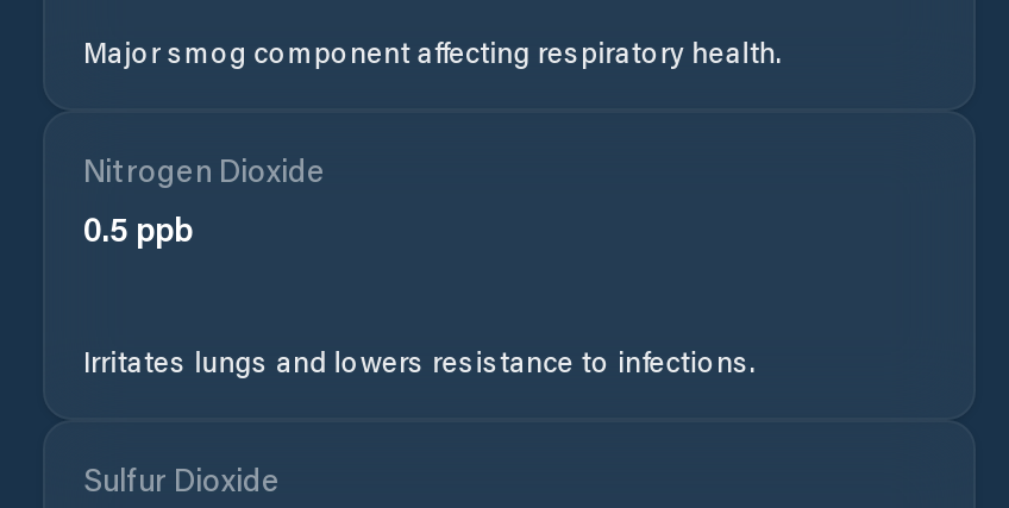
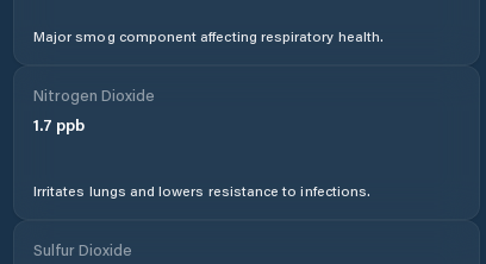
- 0.5 ppb
+ 1.7 ppb
